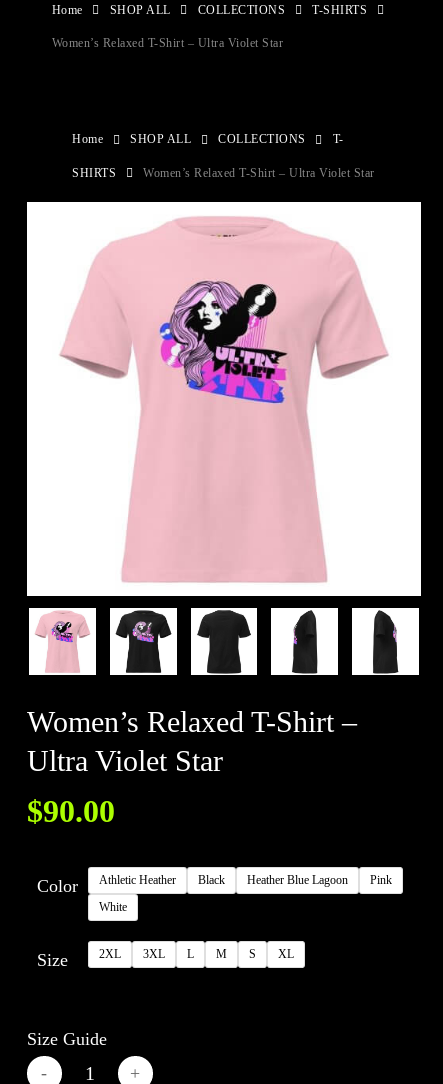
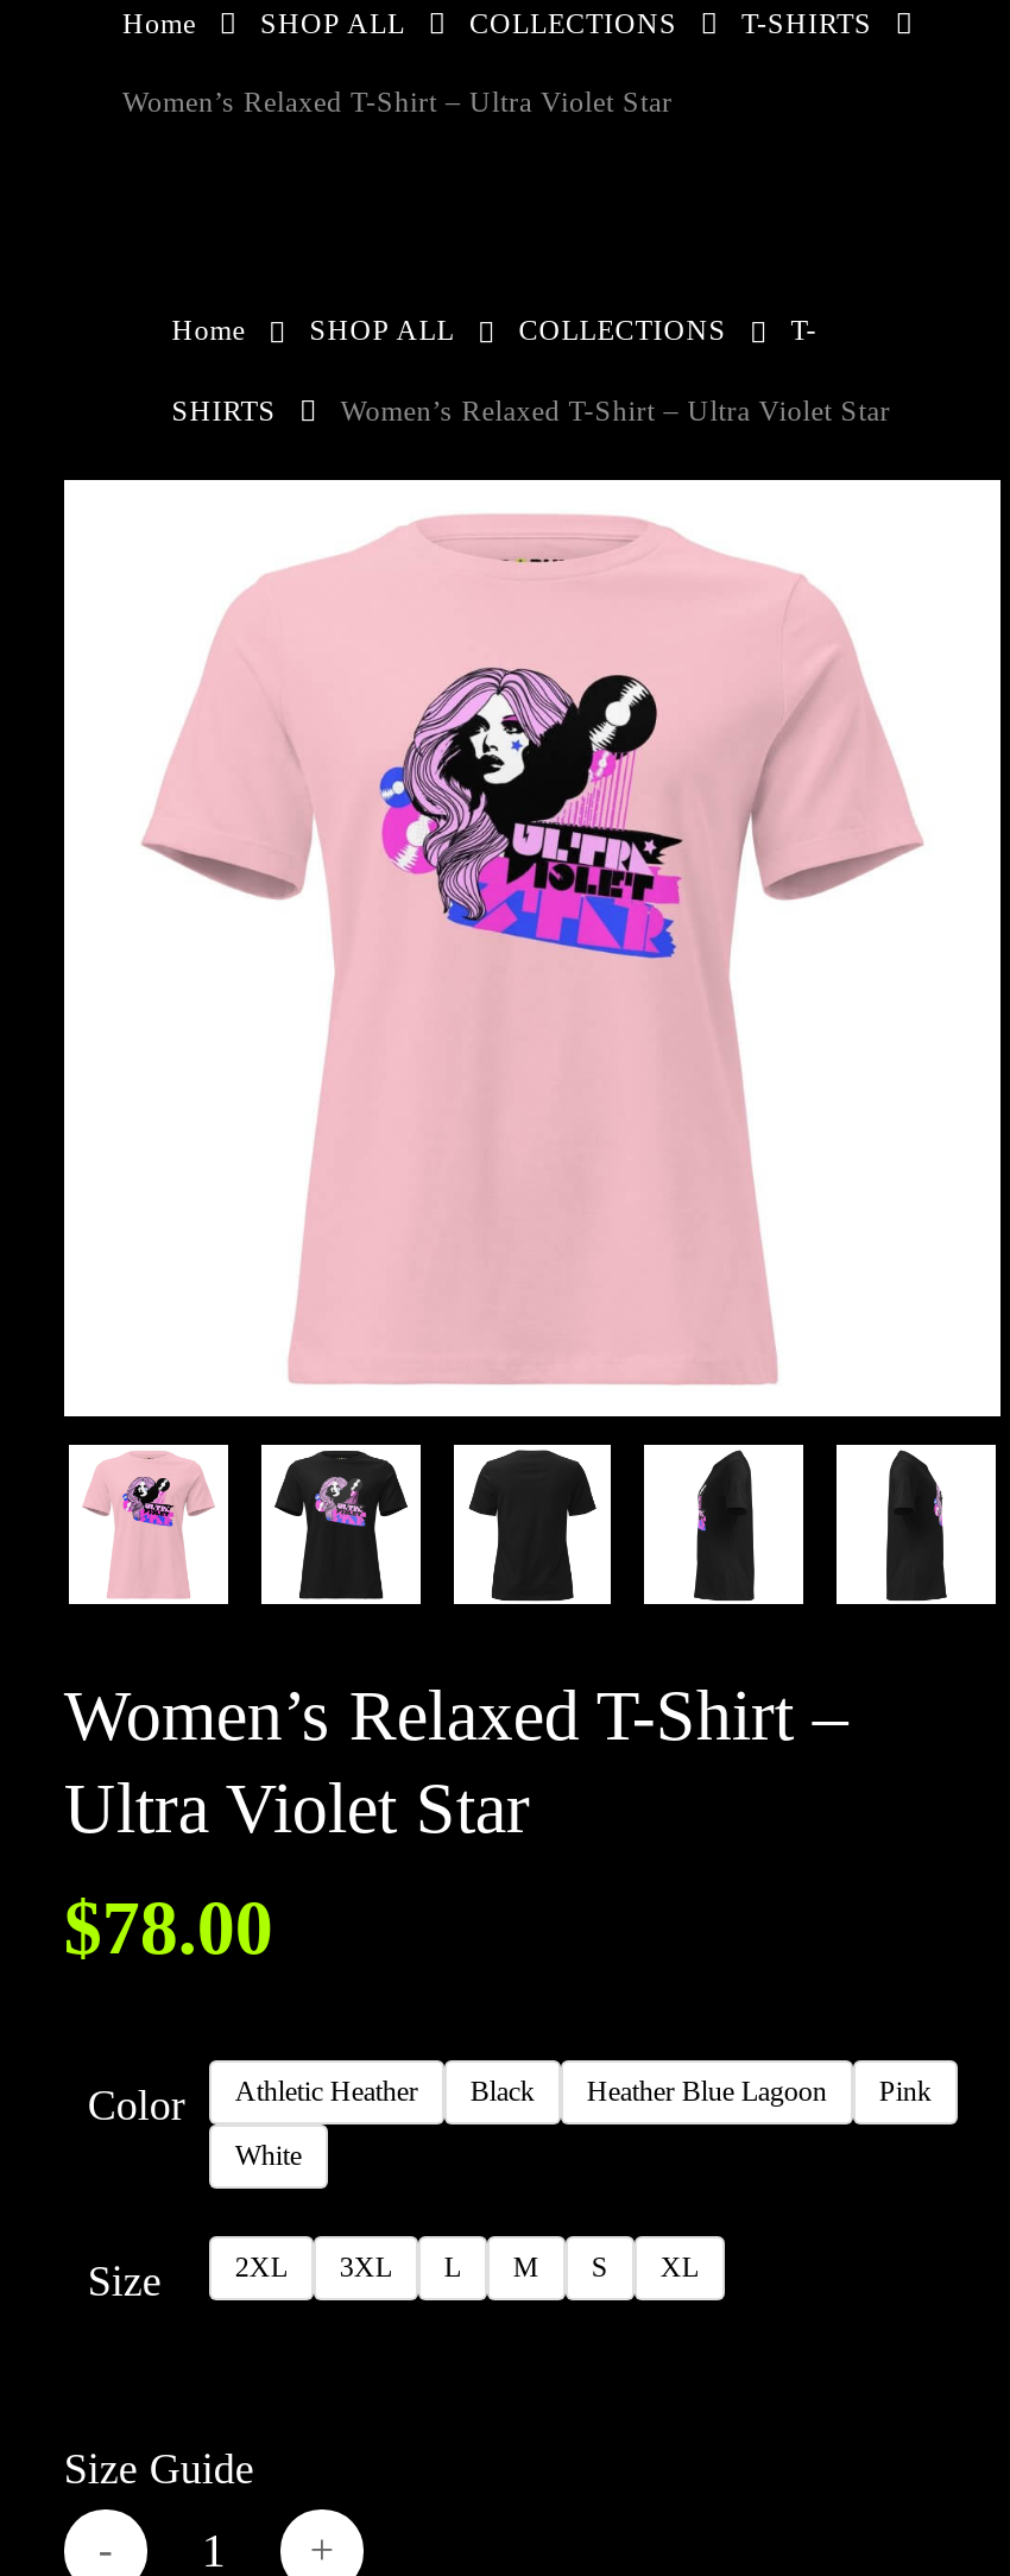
- $90.00
+ $78.00
